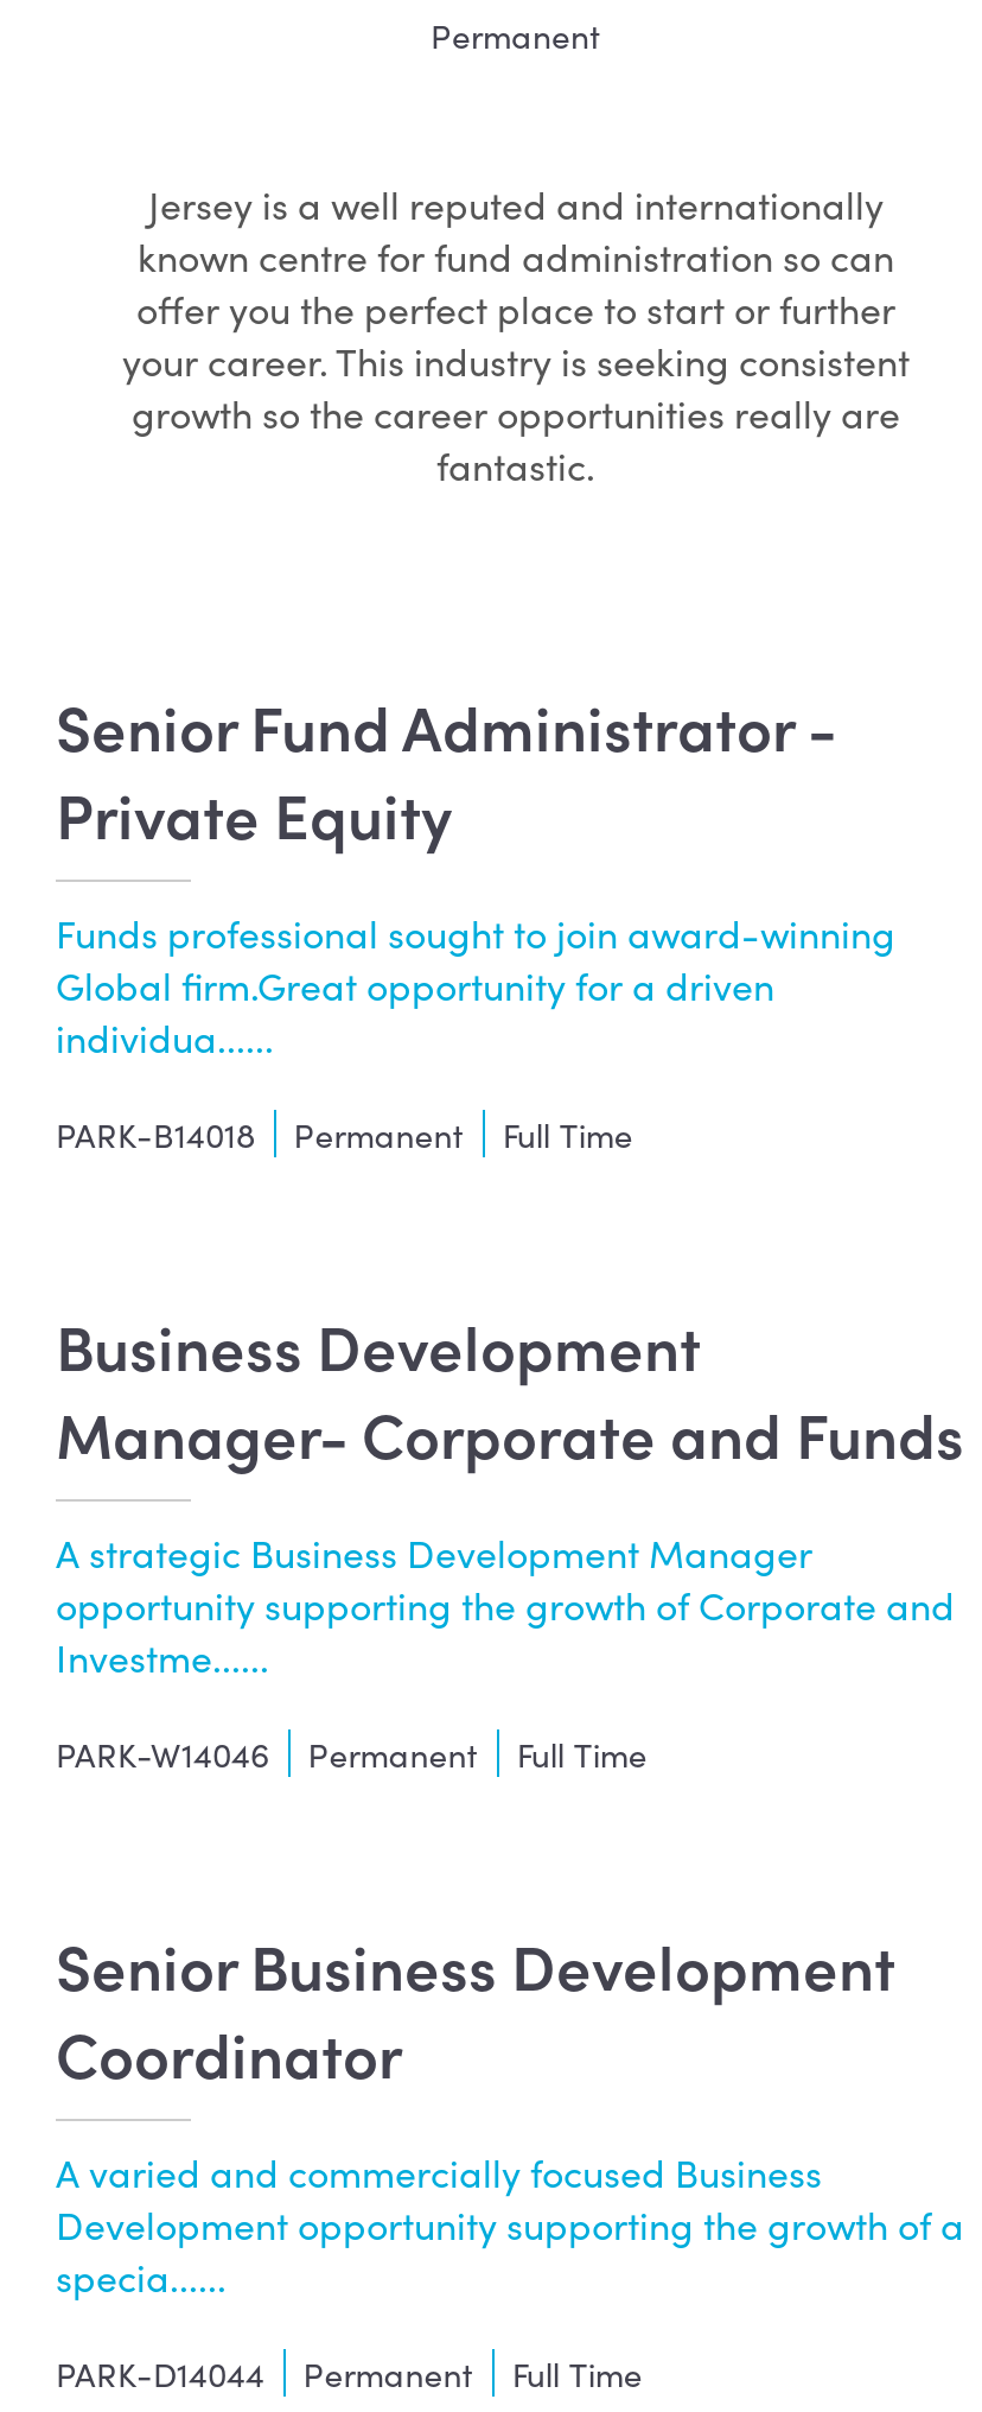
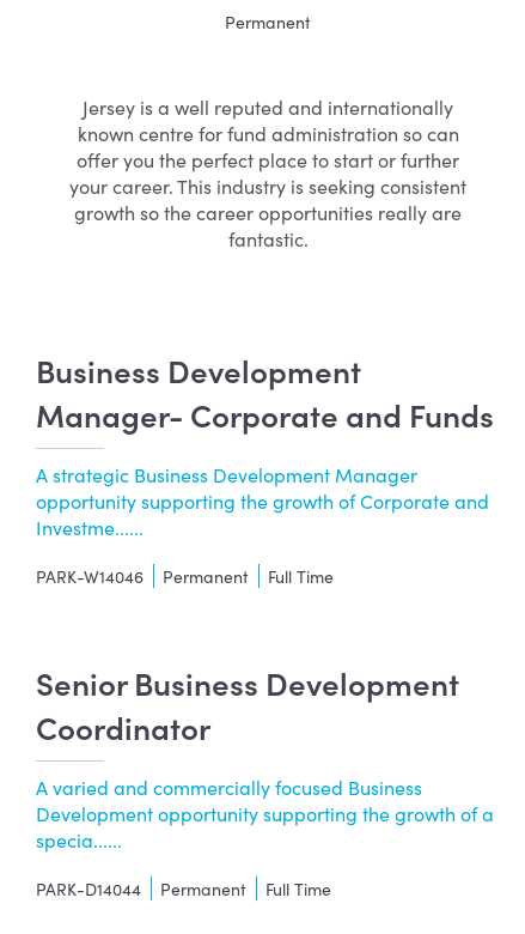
- Senior Fund Administrator -
- Private Equity
- Funds professional sought to join award-winning
- Global firm.Great opportunity for a driven
- individua......
- PARK-B14018
- Permanent
- Full Time
